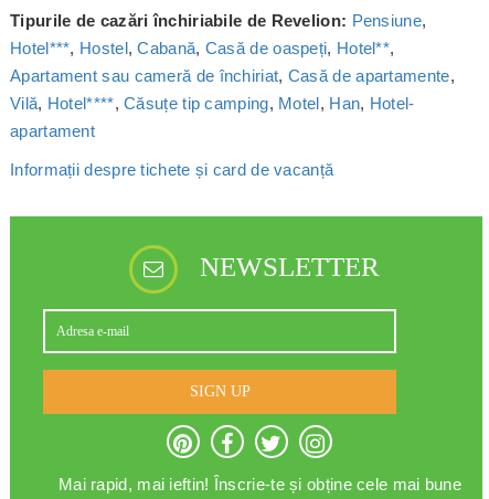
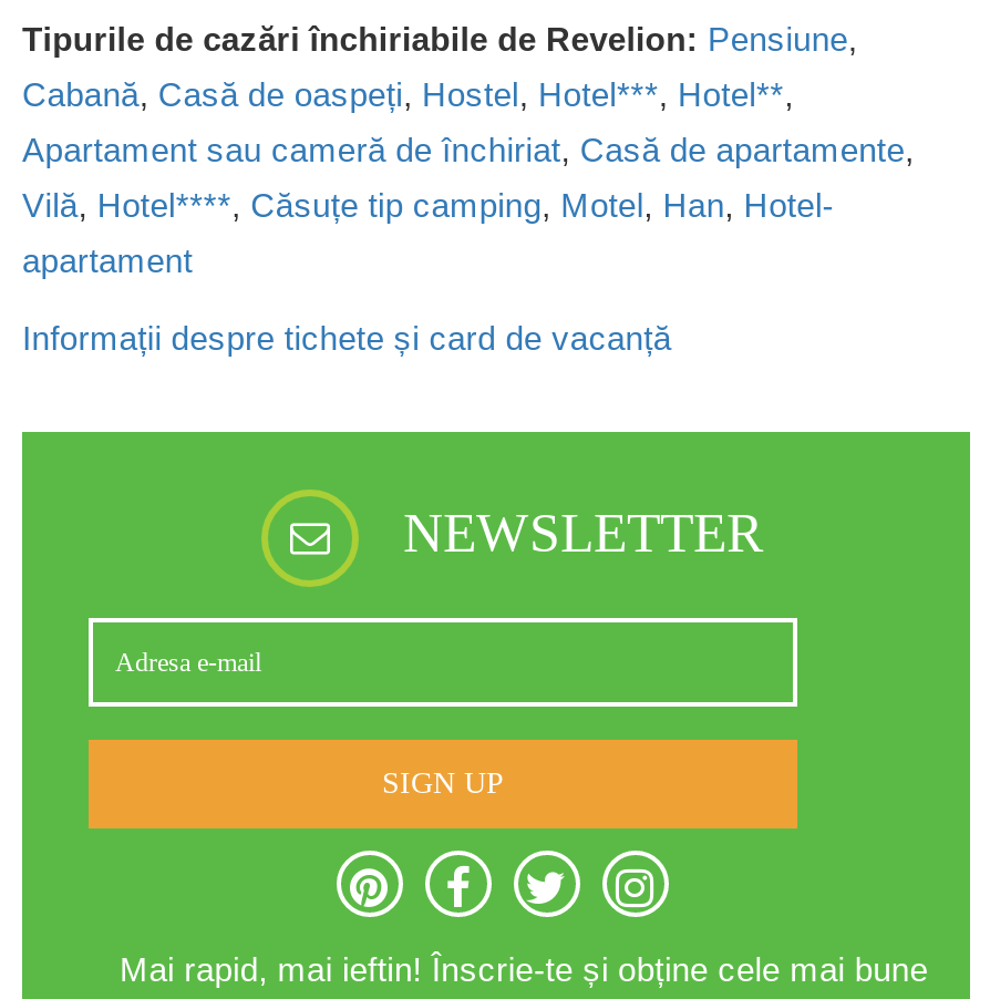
- Hotel***, Hostel, Cabană, Casă de oaspeți, Hotel**,
+ Cabană, Casă de oaspeți, Hostel, Hotel***, Hotel**,
